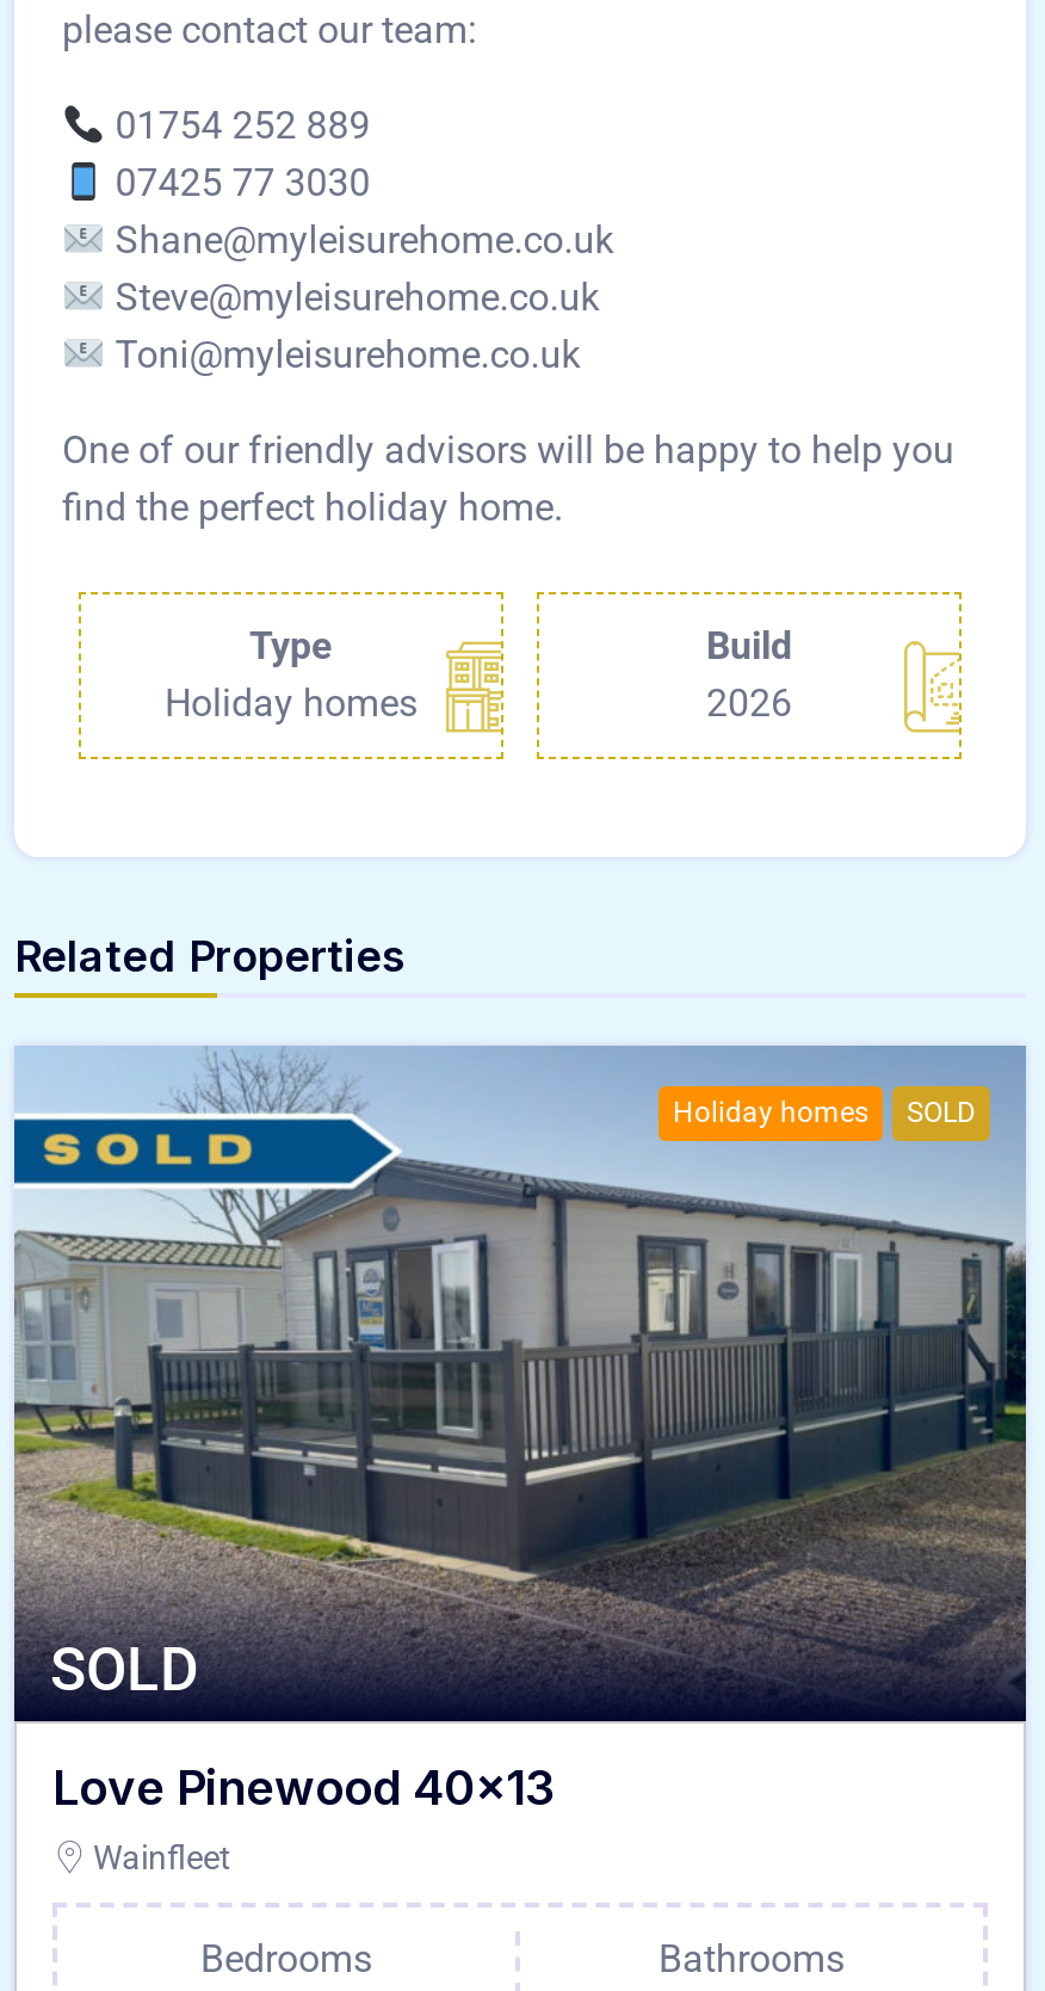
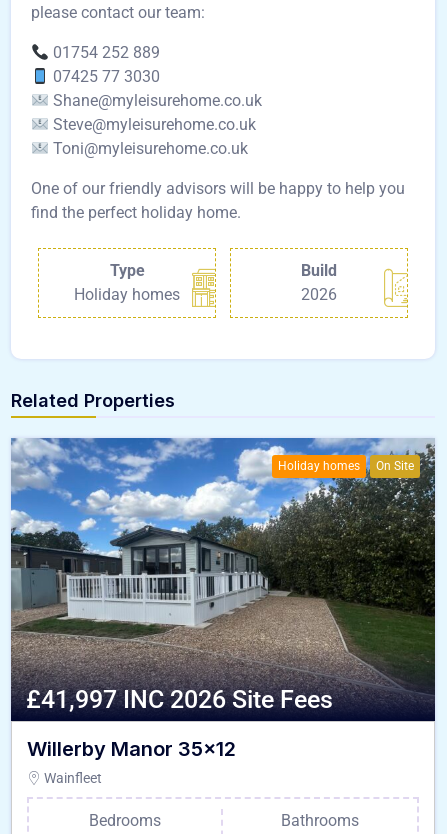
- [image]
- SOLD
+ [image]
+ On Site

- SOLD
+ £41,997 INC 2026 Site Fees

- Love Pinewood 40×13
+ Willerby Manor 35×12
